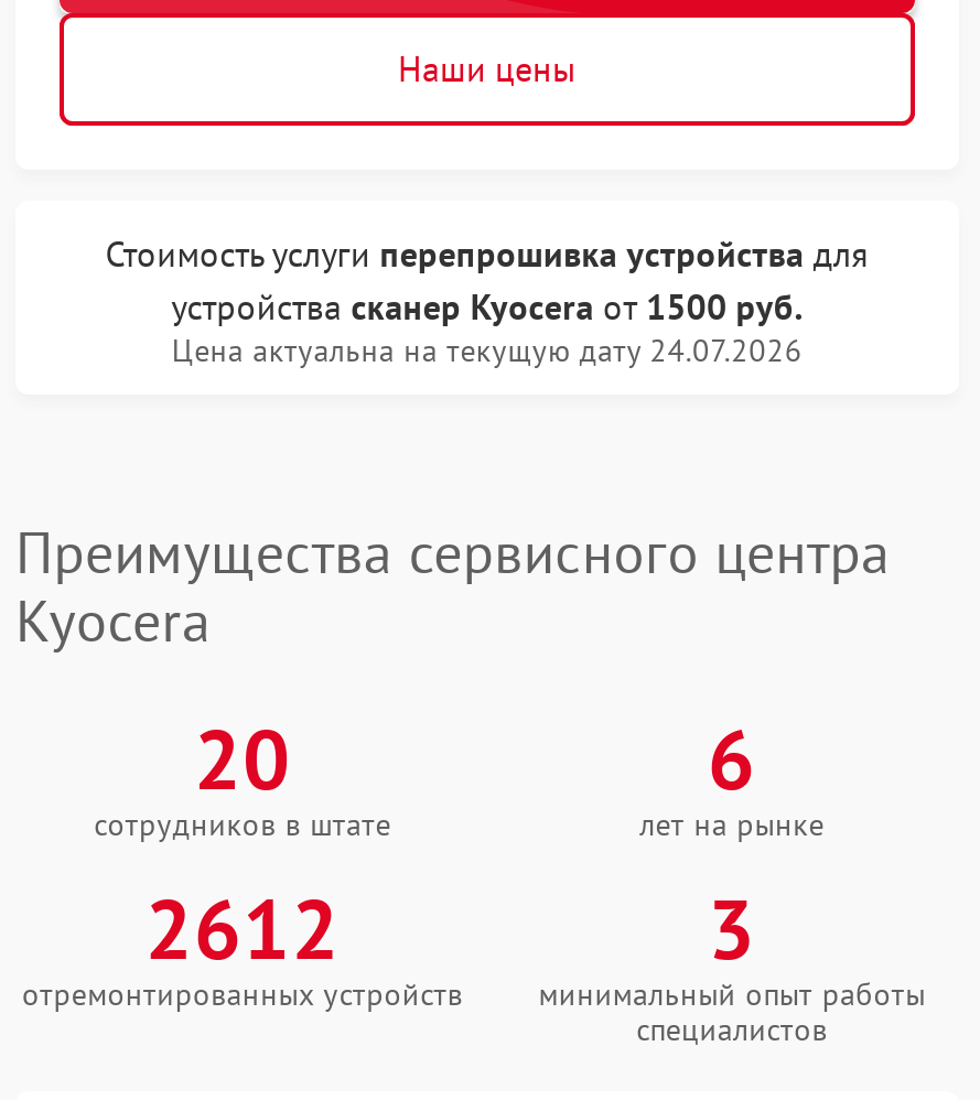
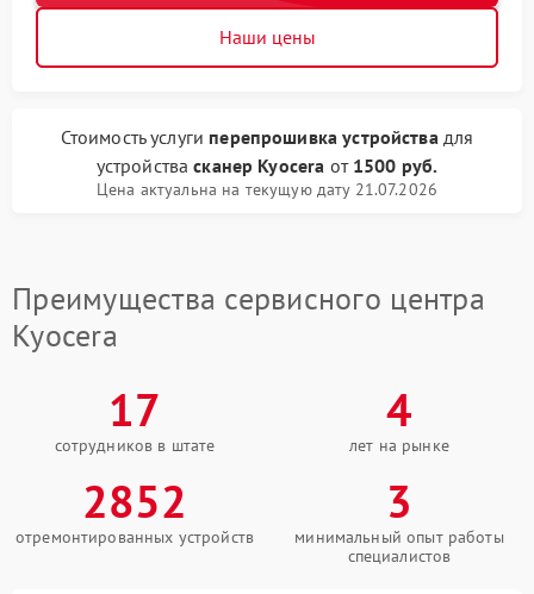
- Цена актуальна на текущую дату 24.07.2026
+ Цена актуальна на текущую дату 21.07.2026

- 20
+ 17

- 6
+ 4

- 2612
+ 2852
